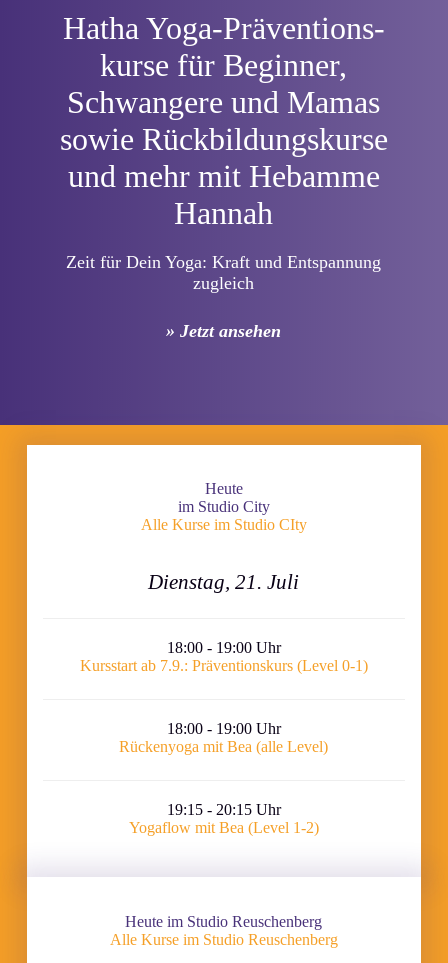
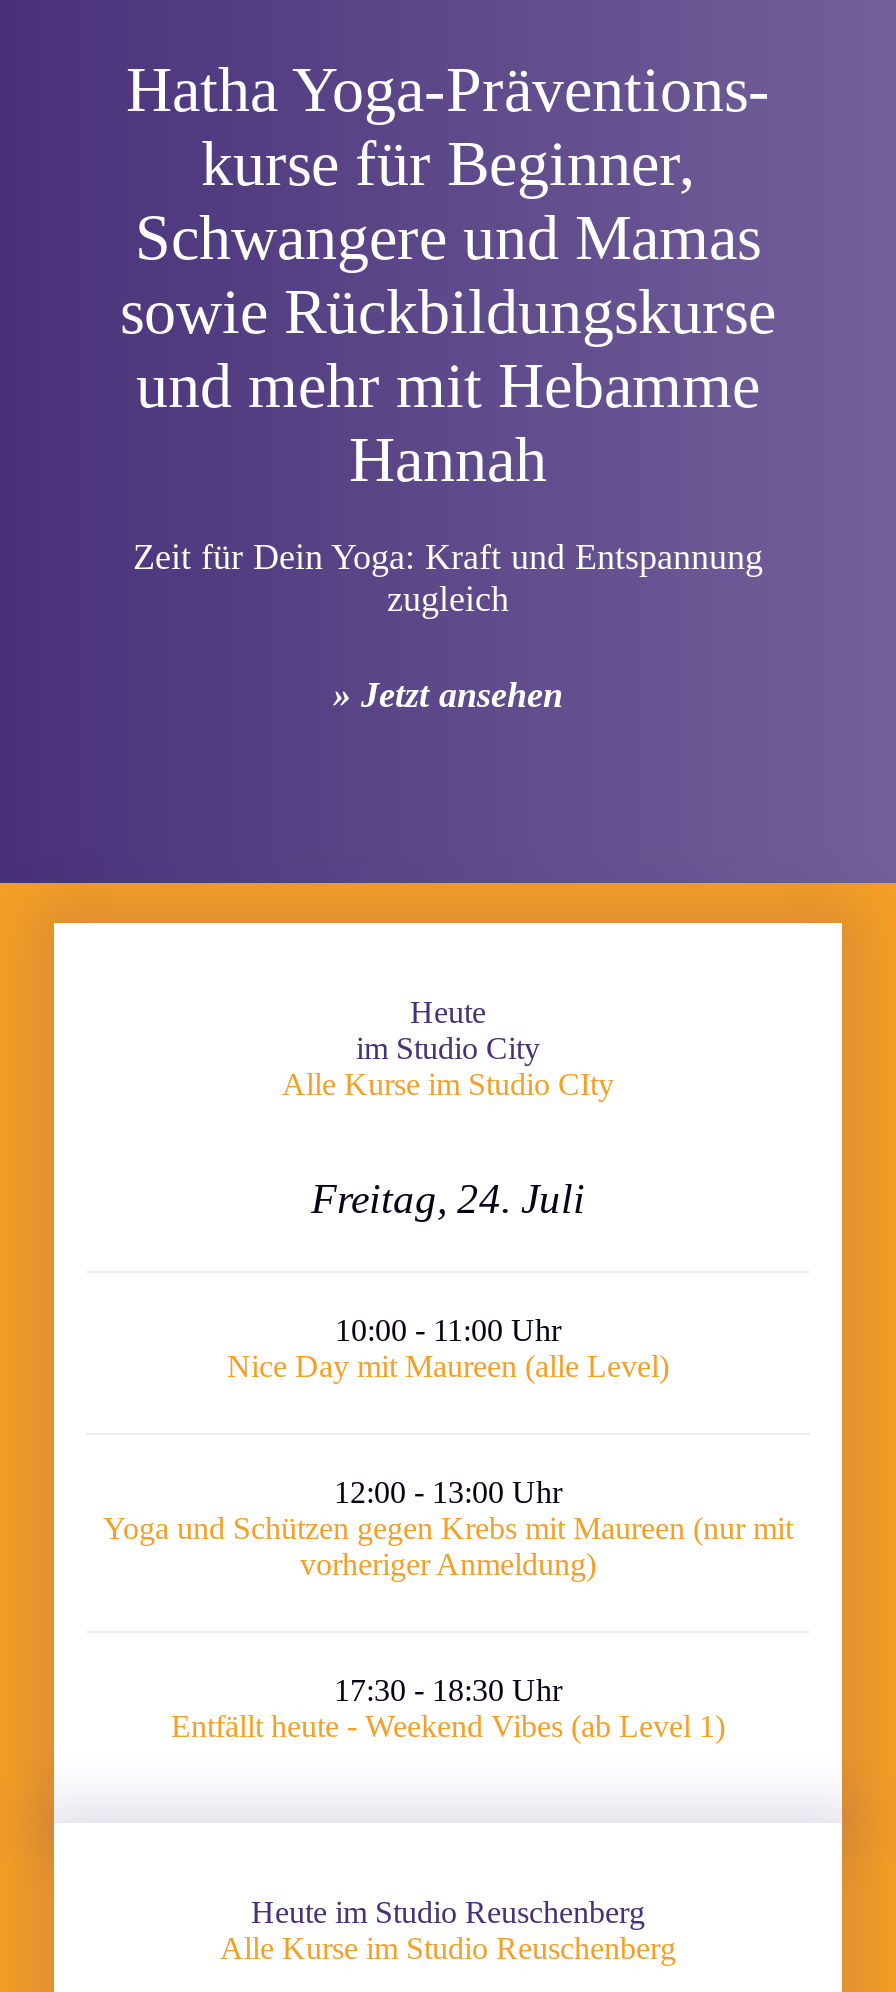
- Dienstag, 21. Juli
+ Freitag, 24. Juli

- 18:00 - 19:00 Uhr
- Kursstart ab 7.9.: Präventionskurs (Level 0-1)
+ 10:00 - 11:00 Uhr
+ Nice Day mit Maureen (alle Level)

- 18:00 - 19:00 Uhr
- Rückenyoga mit Bea (alle Level)
+ 12:00 - 13:00 Uhr
+ Yoga und Schützen gegen Krebs mit Maureen (nur mit
+ vorheriger Anmeldung)

- 19:15 - 20:15 Uhr
- Yogaflow mit Bea (Level 1-2)
+ 17:30 - 18:30 Uhr
+ Entfällt heute - Weekend Vibes (ab Level 1)
